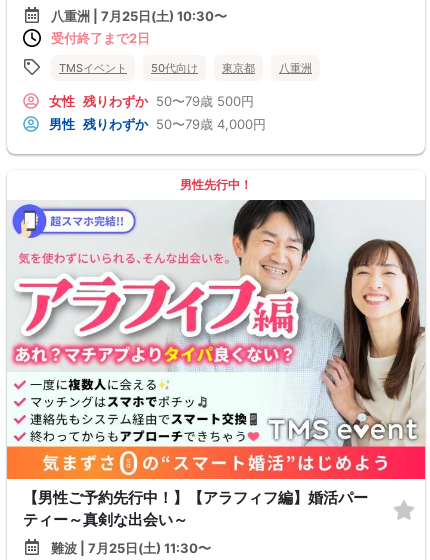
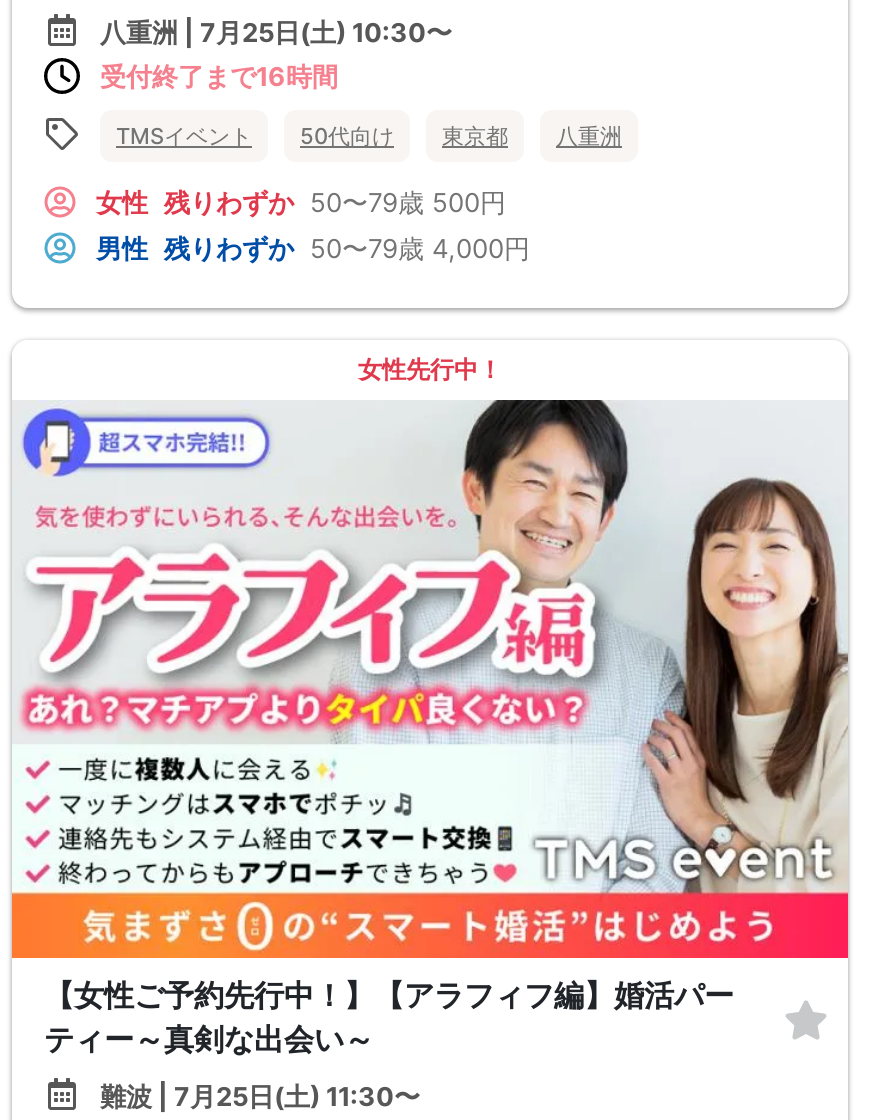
- 受付終了まで2日
+ 受付終了まで16時間

- 男性先行中！
+ 女性先行中！

- 【男性ご予約先行中！】【アラフィフ編】婚活パー
+ 【女性ご予約先行中！】【アラフィフ編】婚活パー
